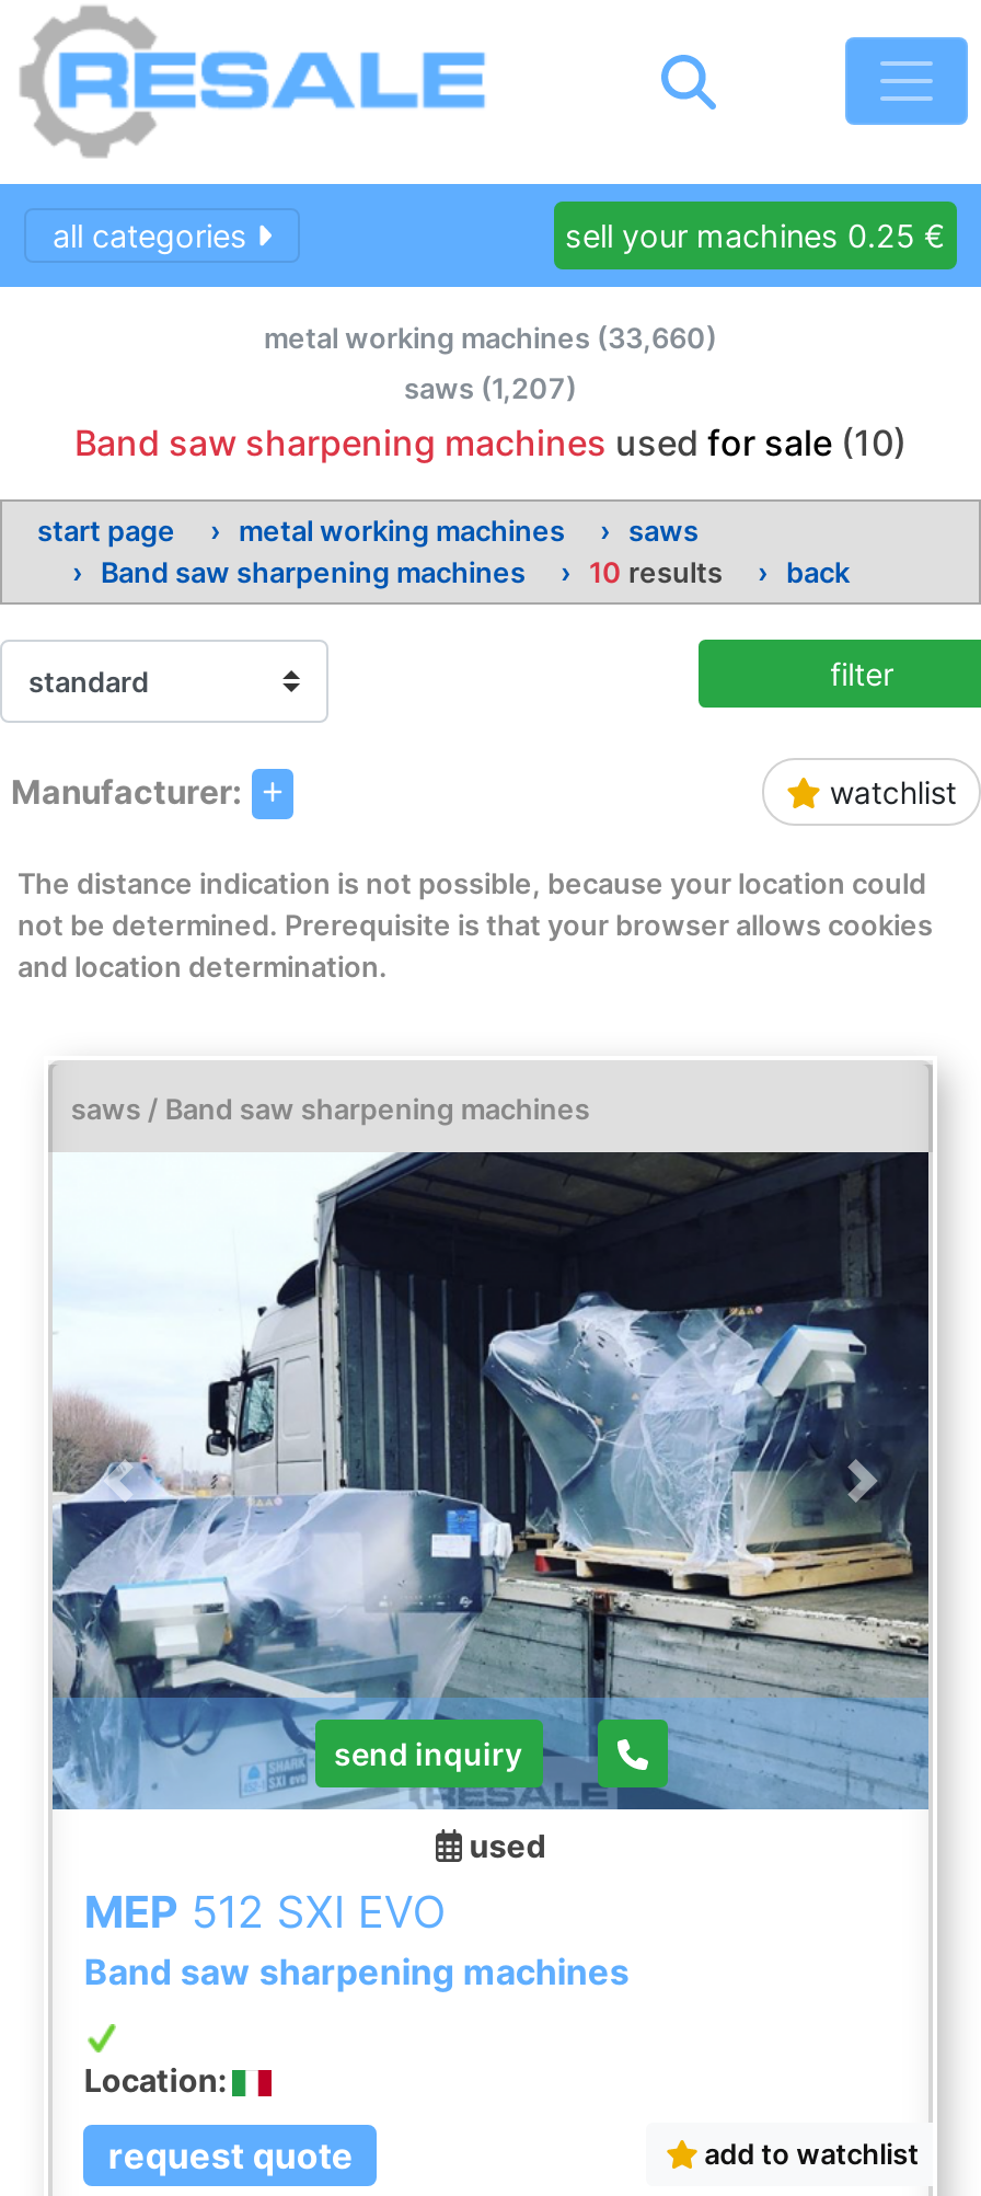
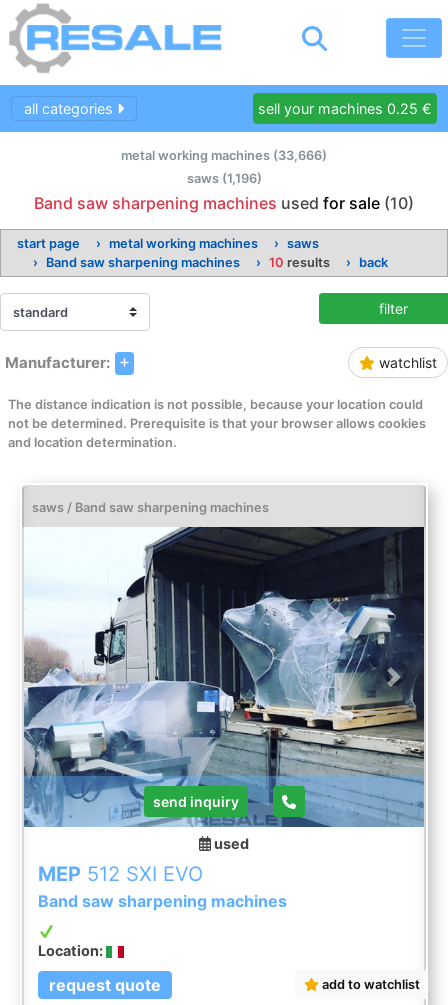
- metal working machines (33,660)
+ metal working machines (33,666)

- saws (1,207)
+ saws (1,196)
